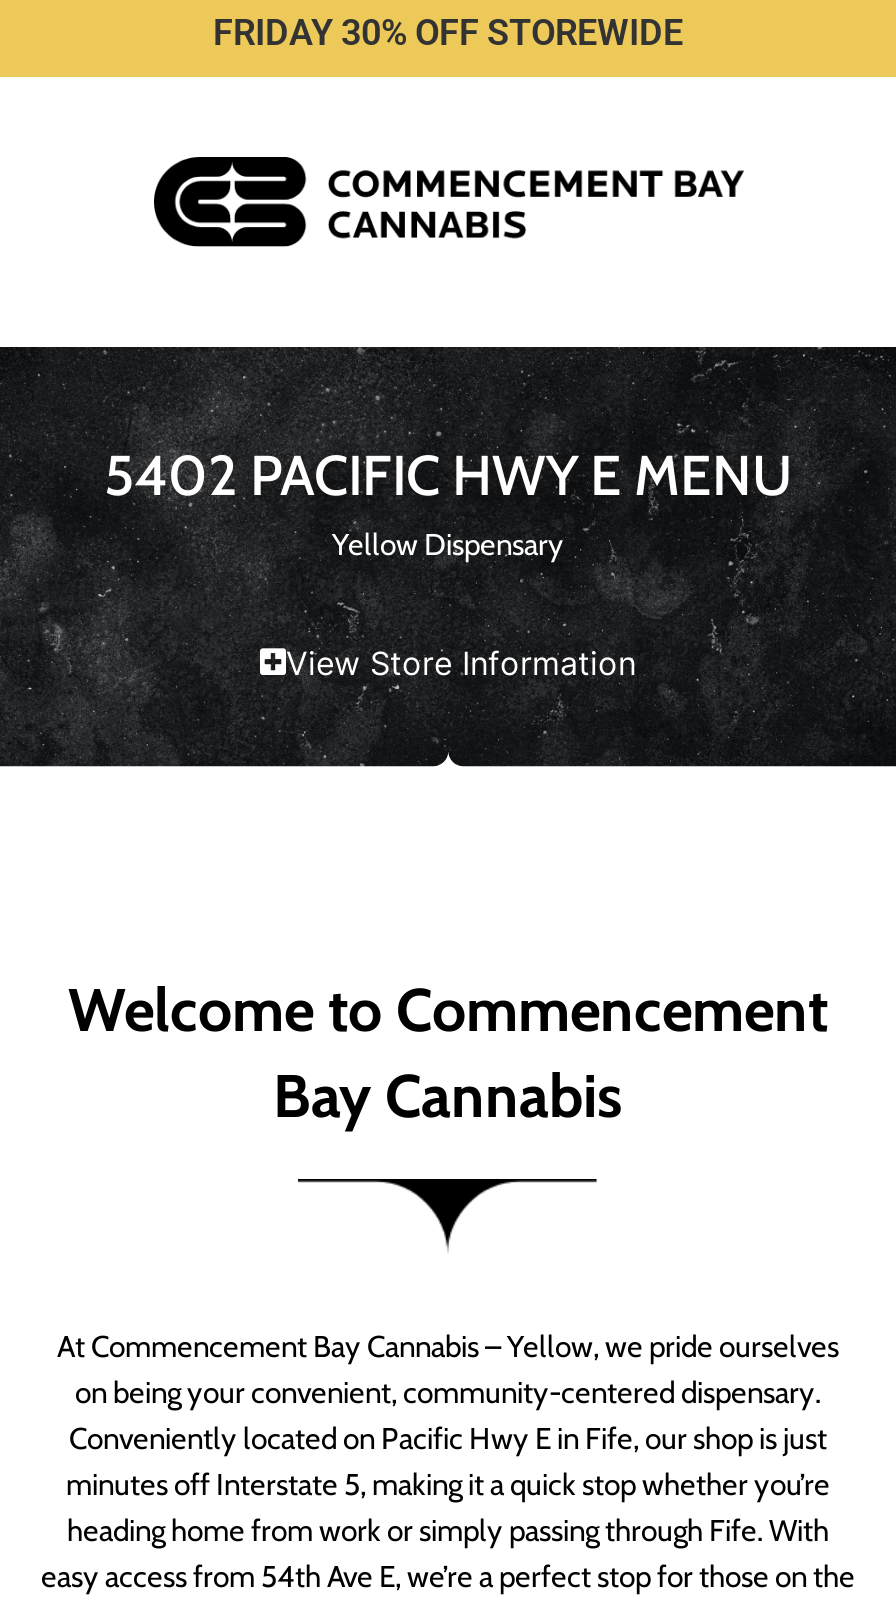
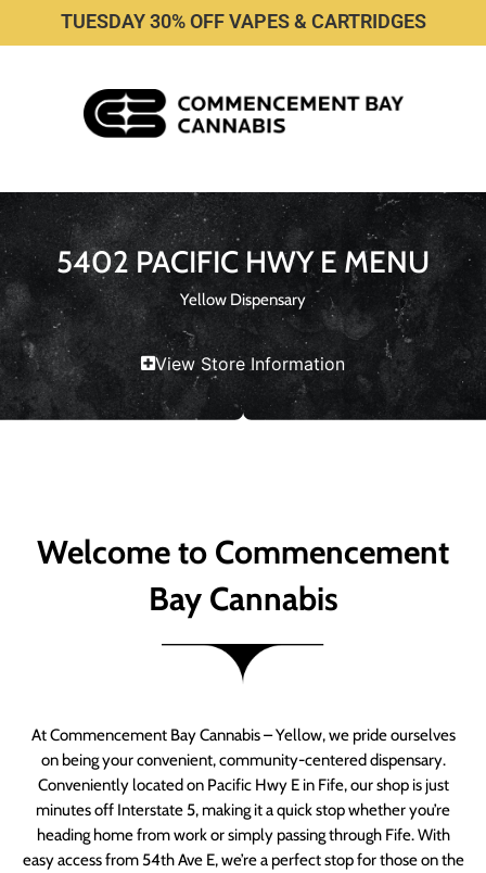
- FRIDAY 30% OFF STOREWIDE
+ TUESDAY 30% OFF VAPES & CARTRIDGES
